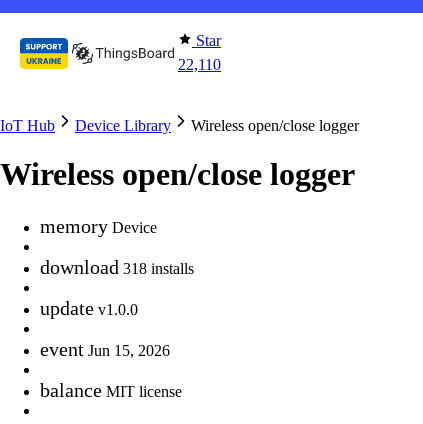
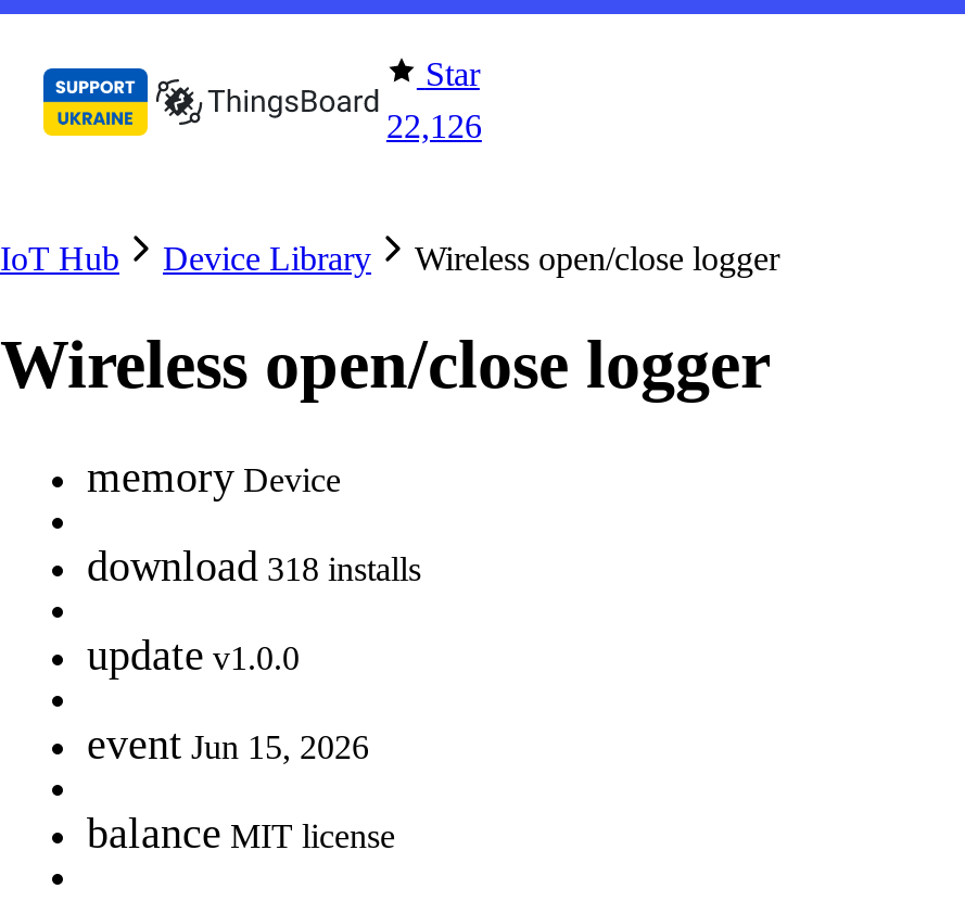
- 22,110
+ 22,126
